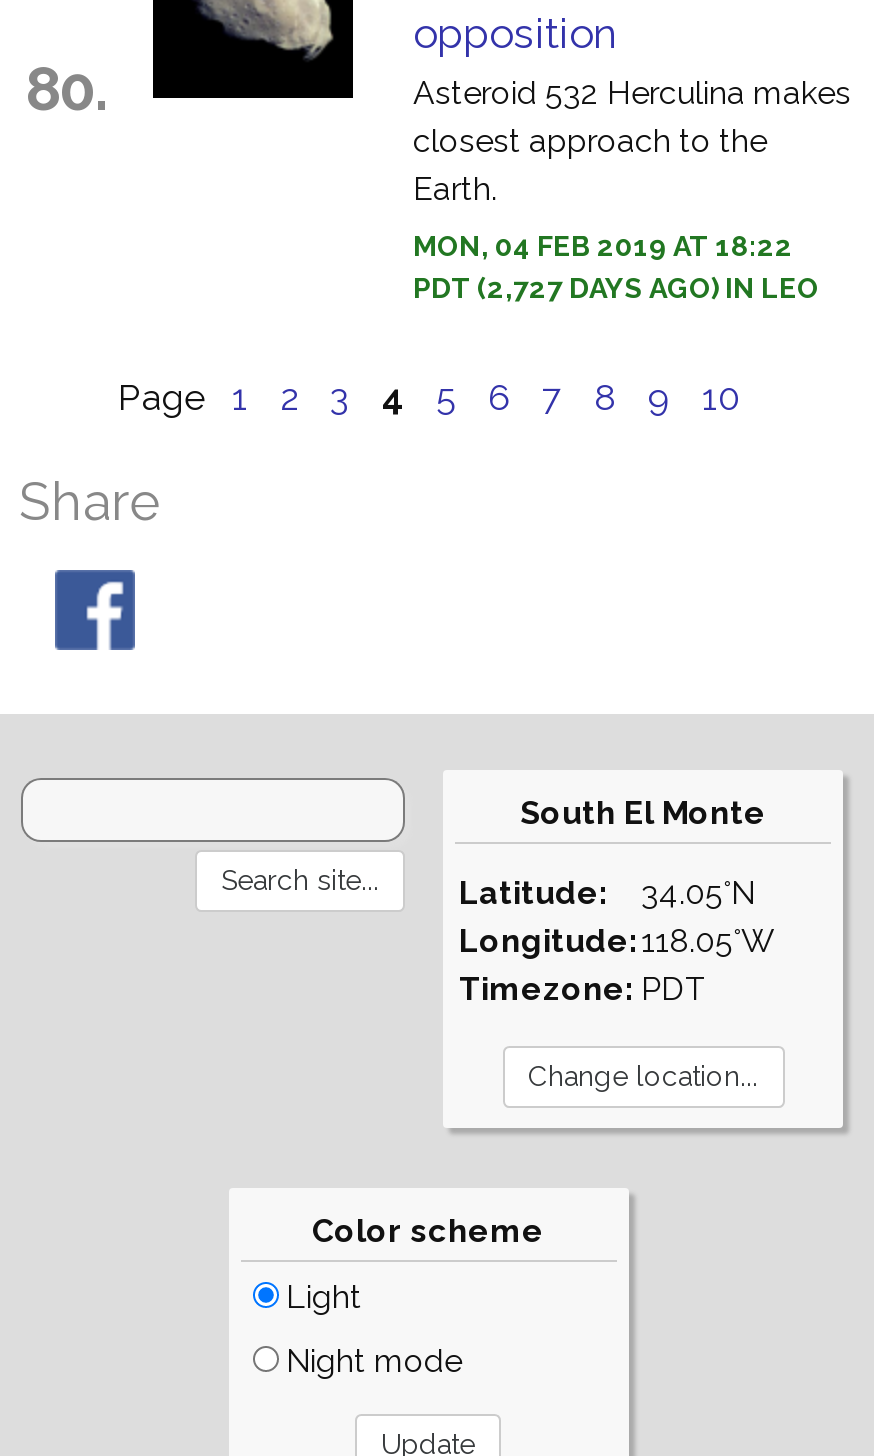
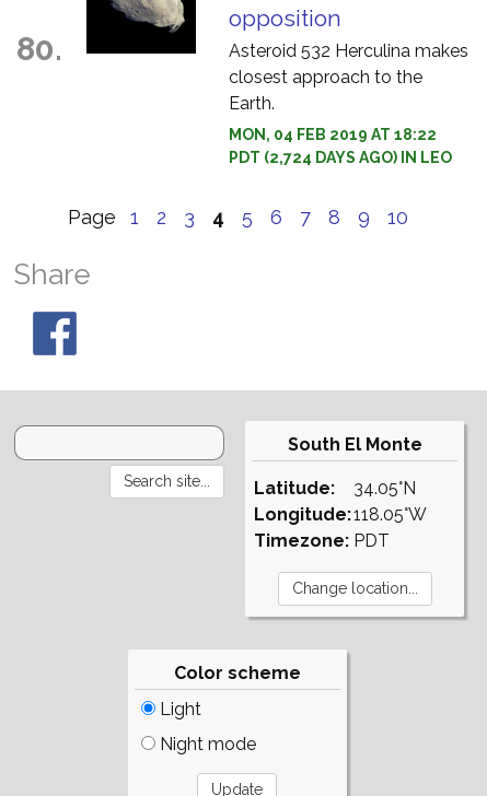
- PDT (2,727 DAYS AGO) IN LEO
+ PDT (2,724 DAYS AGO) IN LEO
